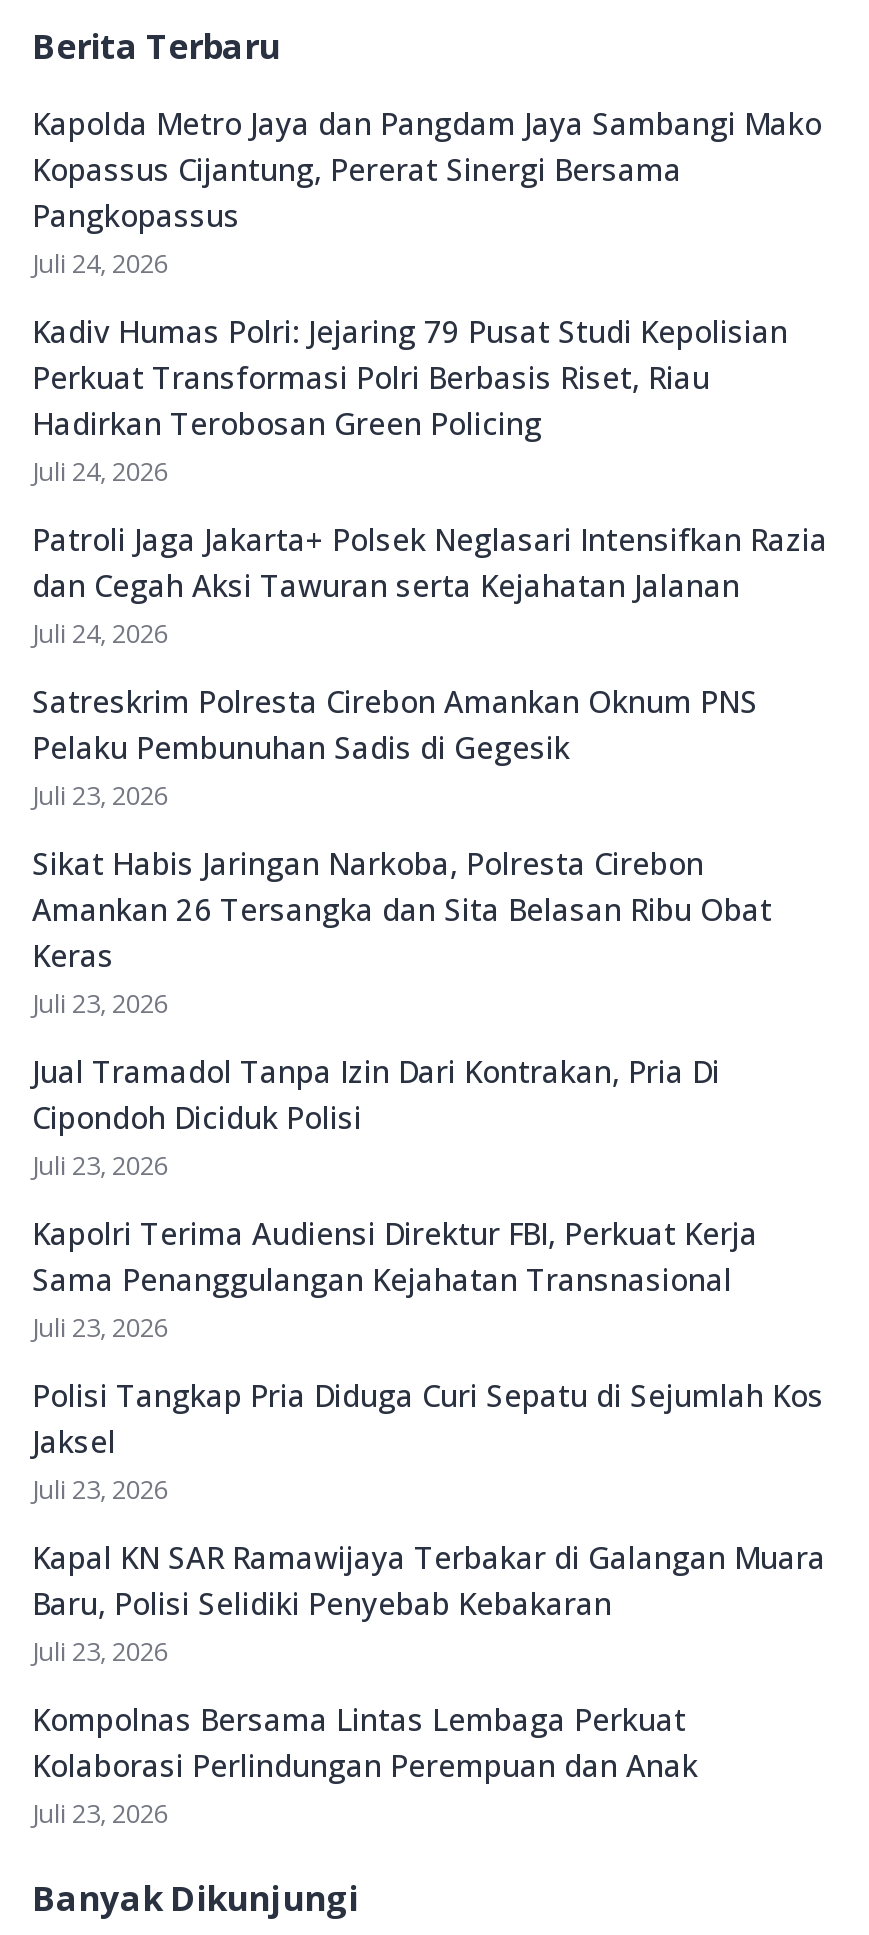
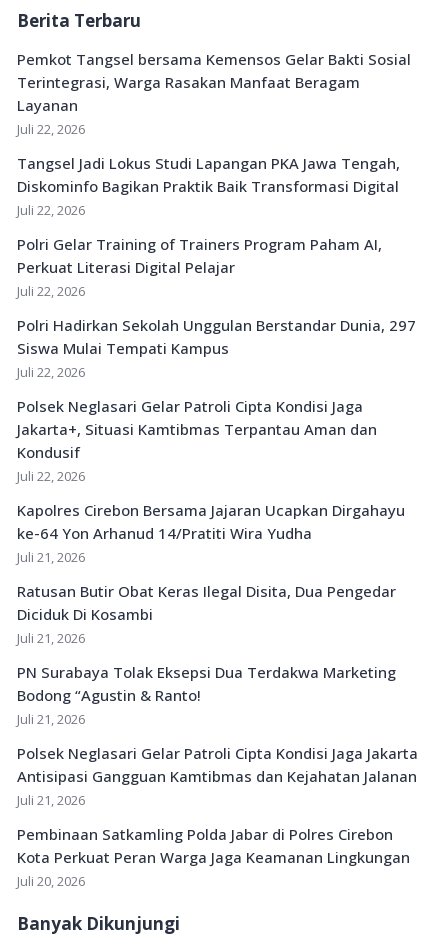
- Kapolda Metro Jaya dan Pangdam Jaya Sambangi Mako
- Kopassus Cijantung, Pererat Sinergi Bersama
- Pangkopassus
- Juli 24, 2026
+ Pemkot Tangsel bersama Kemensos Gelar Bakti Sosial
+ Terintegrasi, Warga Rasakan Manfaat Beragam
+ Layanan
+ Juli 22, 2026

- Kadiv Humas Polri: Jejaring 79 Pusat Studi Kepolisian
- Perkuat Transformasi Polri Berbasis Riset, Riau
- Hadirkan Terobosan Green Policing
- Juli 24, 2026
+ Tangsel Jadi Lokus Studi Lapangan PKA Jawa Tengah,
+ Diskominfo Bagikan Praktik Baik Transformasi Digital
+ Juli 22, 2026

- Patroli Jaga Jakarta+ Polsek Neglasari Intensifkan Razia
- dan Cegah Aksi Tawuran serta Kejahatan Jalanan
- Juli 24, 2026
+ Polri Gelar Training of Trainers Program Paham AI,
+ Perkuat Literasi Digital Pelajar
+ Juli 22, 2026

- Satreskrim Polresta Cirebon Amankan Oknum PNS
- Pelaku Pembunuhan Sadis di Gegesik
- Juli 23, 2026
+ Polri Hadirkan Sekolah Unggulan Berstandar Dunia, 297
+ Siswa Mulai Tempati Kampus
+ Juli 22, 2026

- Sikat Habis Jaringan Narkoba, Polresta Cirebon
- Amankan 26 Tersangka dan Sita Belasan Ribu Obat
- Keras
- Juli 23, 2026
+ Polsek Neglasari Gelar Patroli Cipta Kondisi Jaga
+ Jakarta+, Situasi Kamtibmas Terpantau Aman dan
+ Kondusif
+ Juli 22, 2026

- Jual Tramadol Tanpa Izin Dari Kontrakan, Pria Di
- Cipondoh Diciduk Polisi
- Juli 23, 2026
+ Kapolres Cirebon Bersama Jajaran Ucapkan Dirgahayu
+ ke-64 Yon Arhanud 14/Pratiti Wira Yudha
+ Juli 21, 2026

- Kapolri Terima Audiensi Direktur FBI, Perkuat Kerja
- Sama Penanggulangan Kejahatan Transnasional
- Juli 23, 2026
+ Ratusan Butir Obat Keras Ilegal Disita, Dua Pengedar
+ Diciduk Di Kosambi
+ Juli 21, 2026

- Polisi Tangkap Pria Diduga Curi Sepatu di Sejumlah Kos
- Jaksel
- Juli 23, 2026
+ PN Surabaya Tolak Eksepsi Dua Terdakwa Marketing
+ Bodong “Agustin & Ranto!
+ Juli 21, 2026

- Kapal KN SAR Ramawijaya Terbakar di Galangan Muara
- Baru, Polisi Selidiki Penyebab Kebakaran
- Juli 23, 2026
+ Polsek Neglasari Gelar Patroli Cipta Kondisi Jaga Jakarta
+ Antisipasi Gangguan Kamtibmas dan Kejahatan Jalanan
+ Juli 21, 2026

- Kompolnas Bersama Lintas Lembaga Perkuat
- Kolaborasi Perlindungan Perempuan dan Anak
- Juli 23, 2026
+ Pembinaan Satkamling Polda Jabar di Polres Cirebon
+ Kota Perkuat Peran Warga Jaga Keamanan Lingkungan
+ Juli 20, 2026
